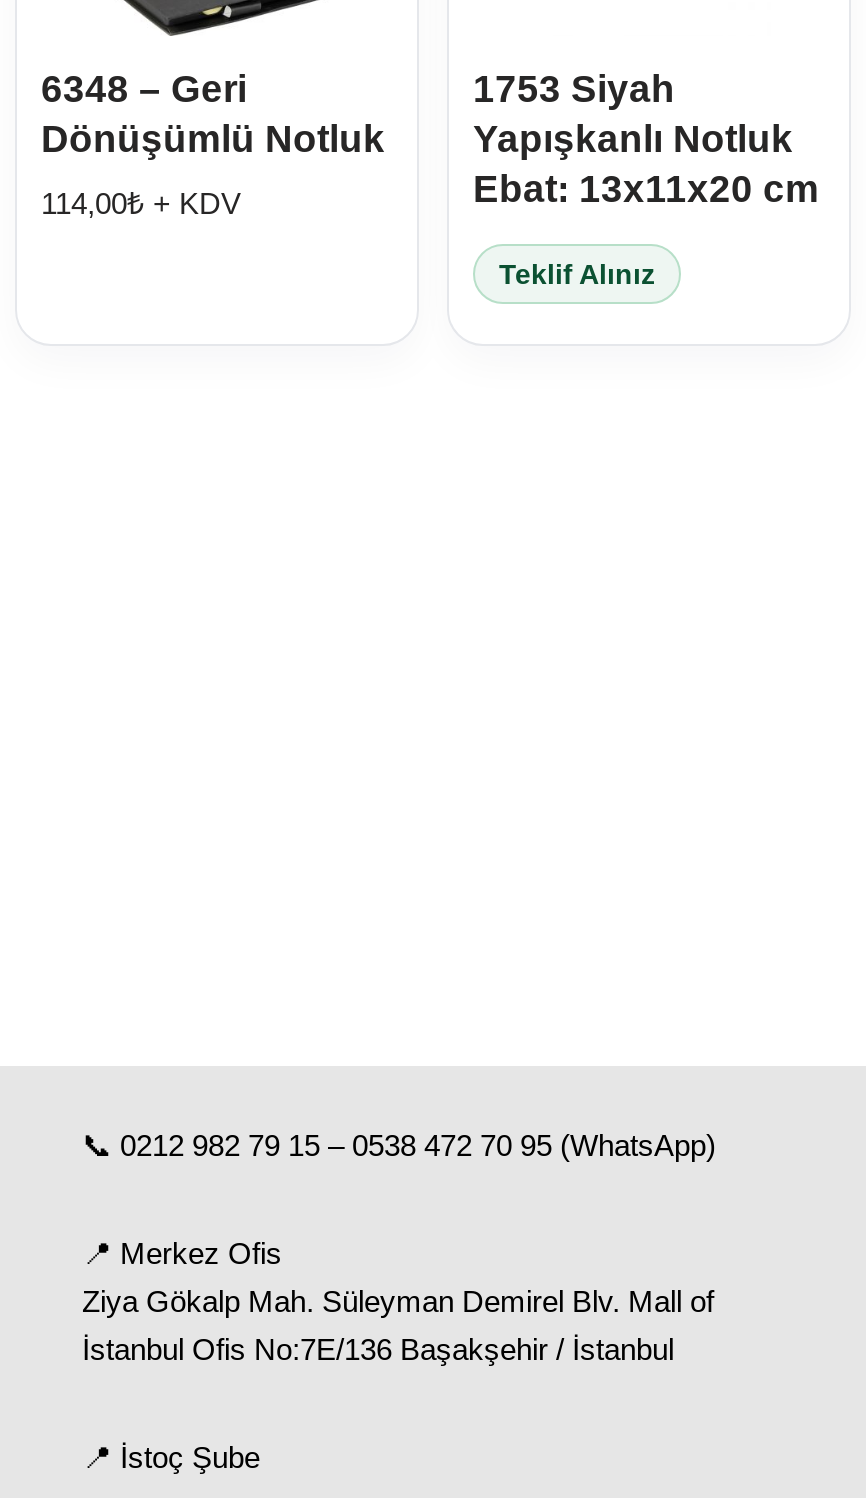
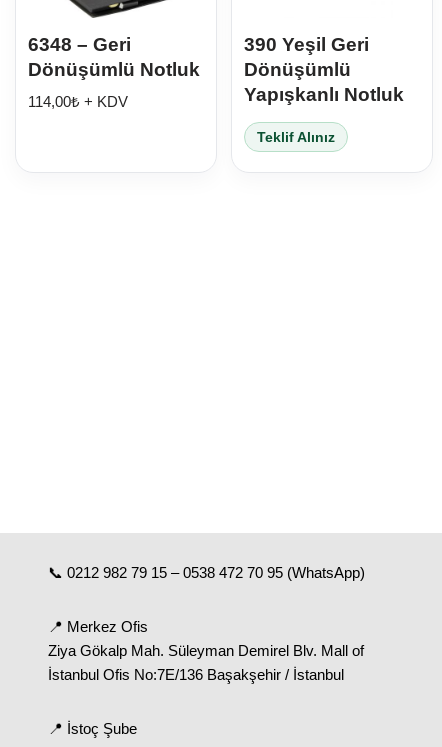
- 1753 Siyah
+ 390 Yeşil Geri
+ Dönüşümlü

moved down: Yapışkanlı Notluk

- Ebat: 13x11x20 cm
